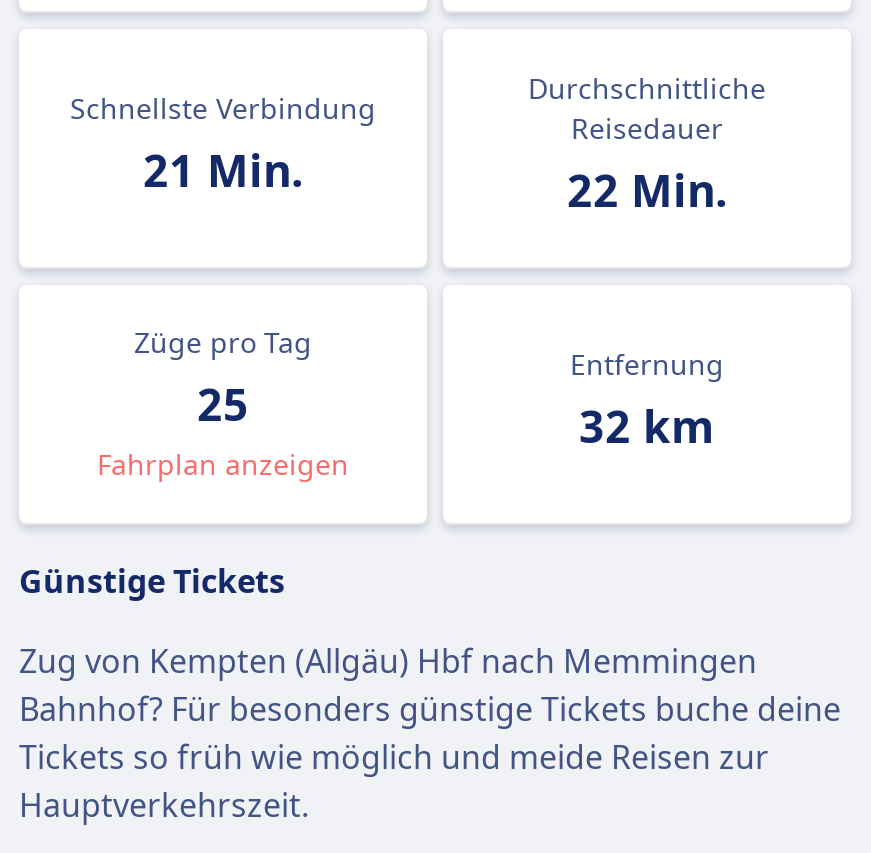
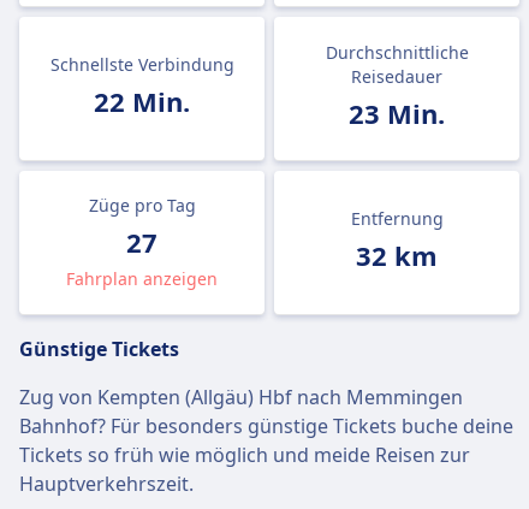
- 21 Min.
+ 22 Min.

- 22 Min.
+ 23 Min.

- 25
+ 27
